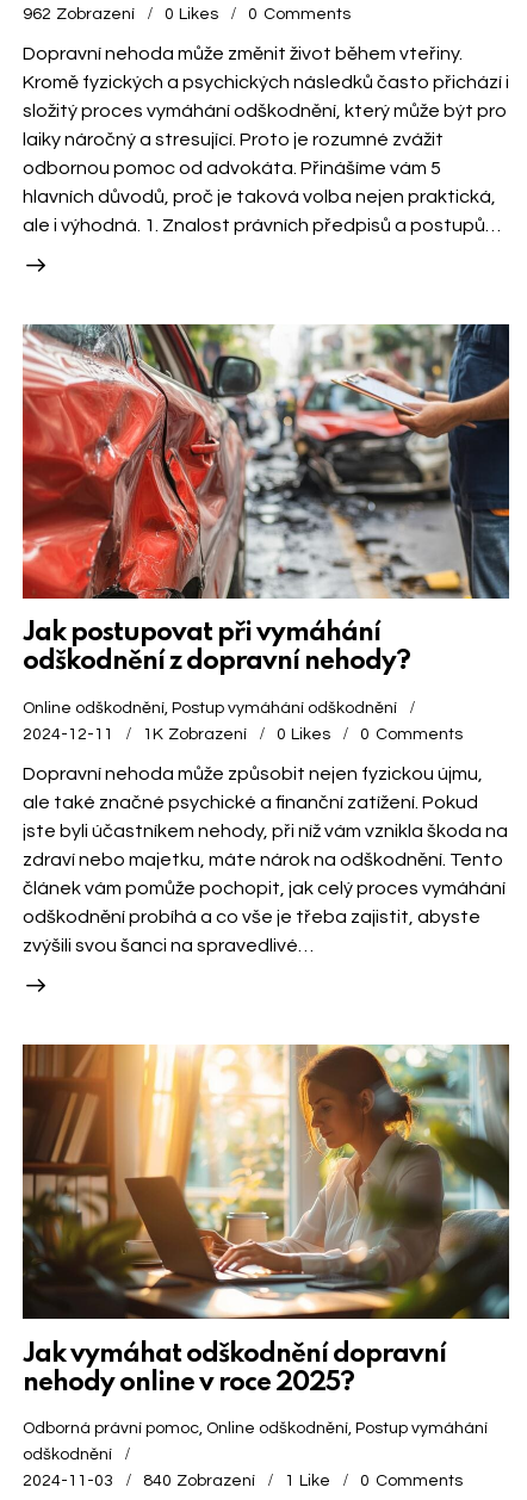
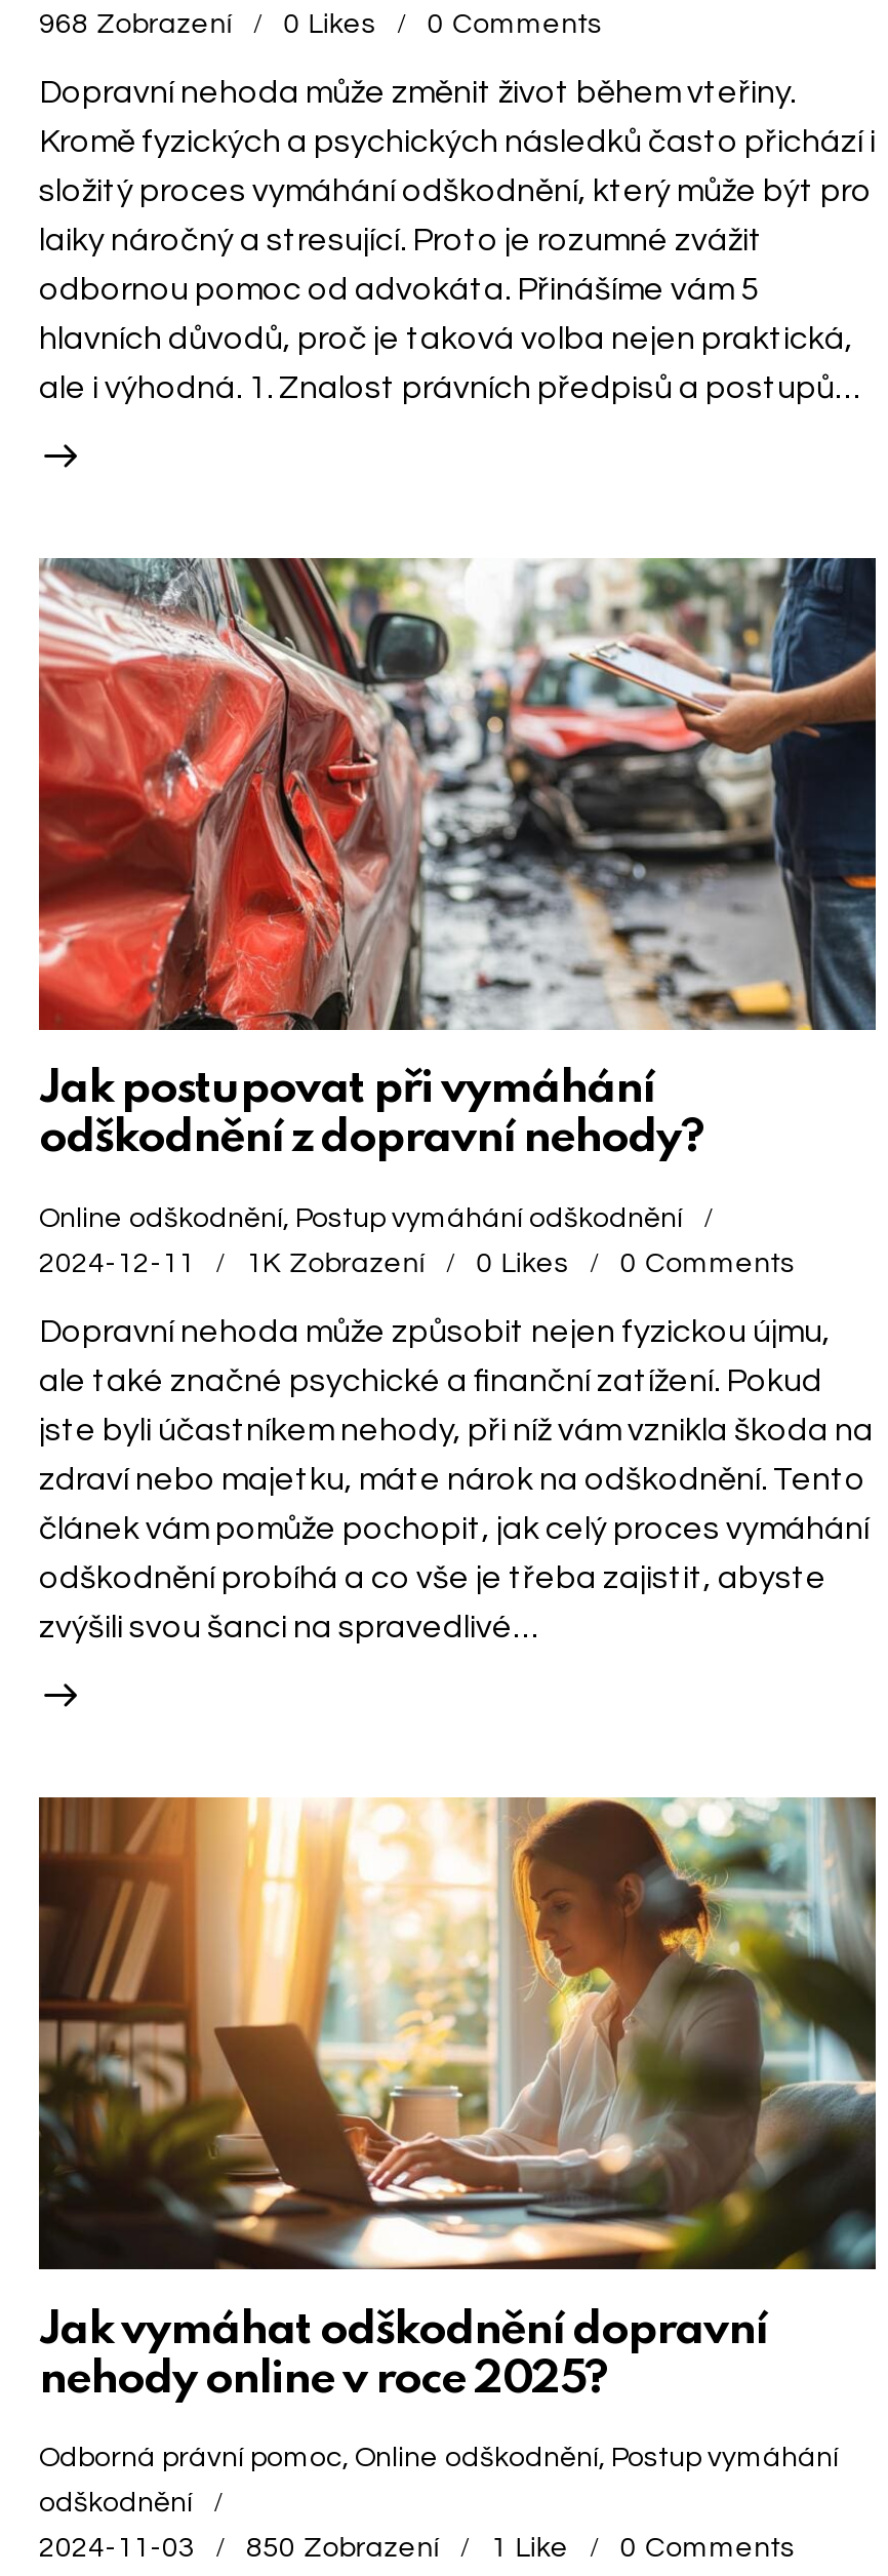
- 962 Zobrazení 0 Likes 0 Comments
+ 968 Zobrazení 0 Likes 0 Comments

- 2024-11-03 840 Zobrazení 1 Like 0 Comments
+ 2024-11-03 850 Zobrazení 1 Like 0 Comments
